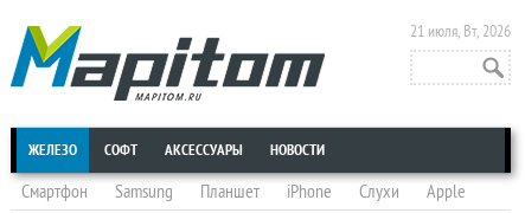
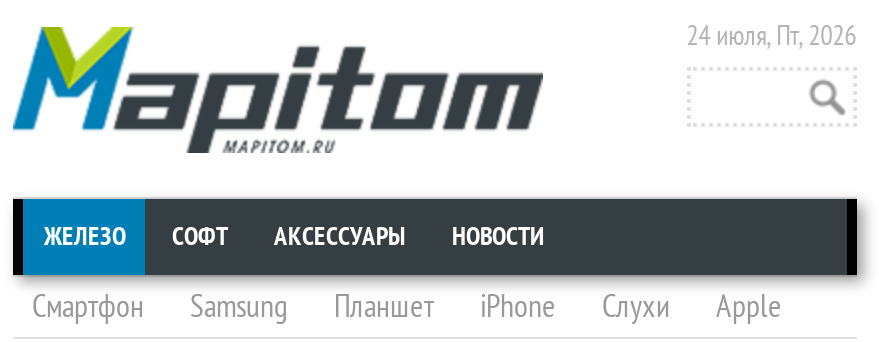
- 21 июля, Вт, 2026
+ 24 июля, Пт, 2026
